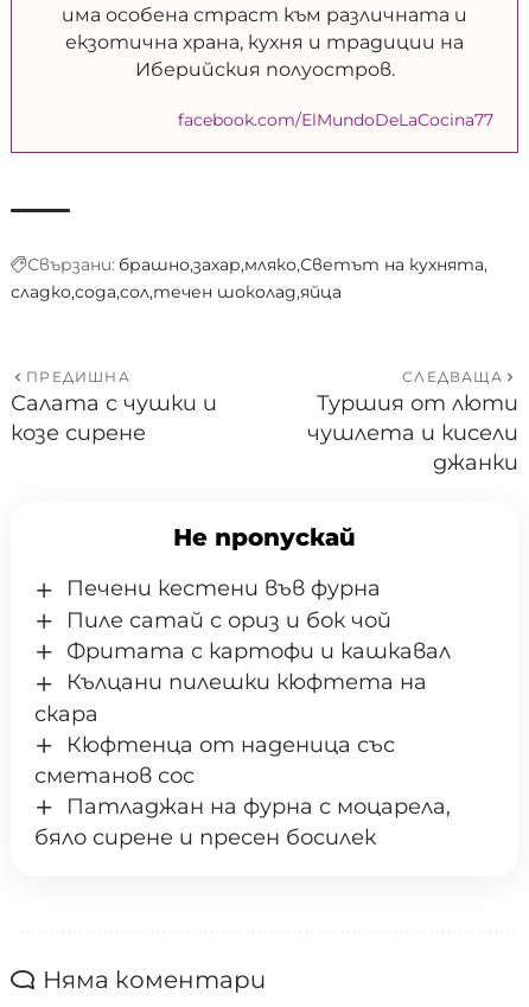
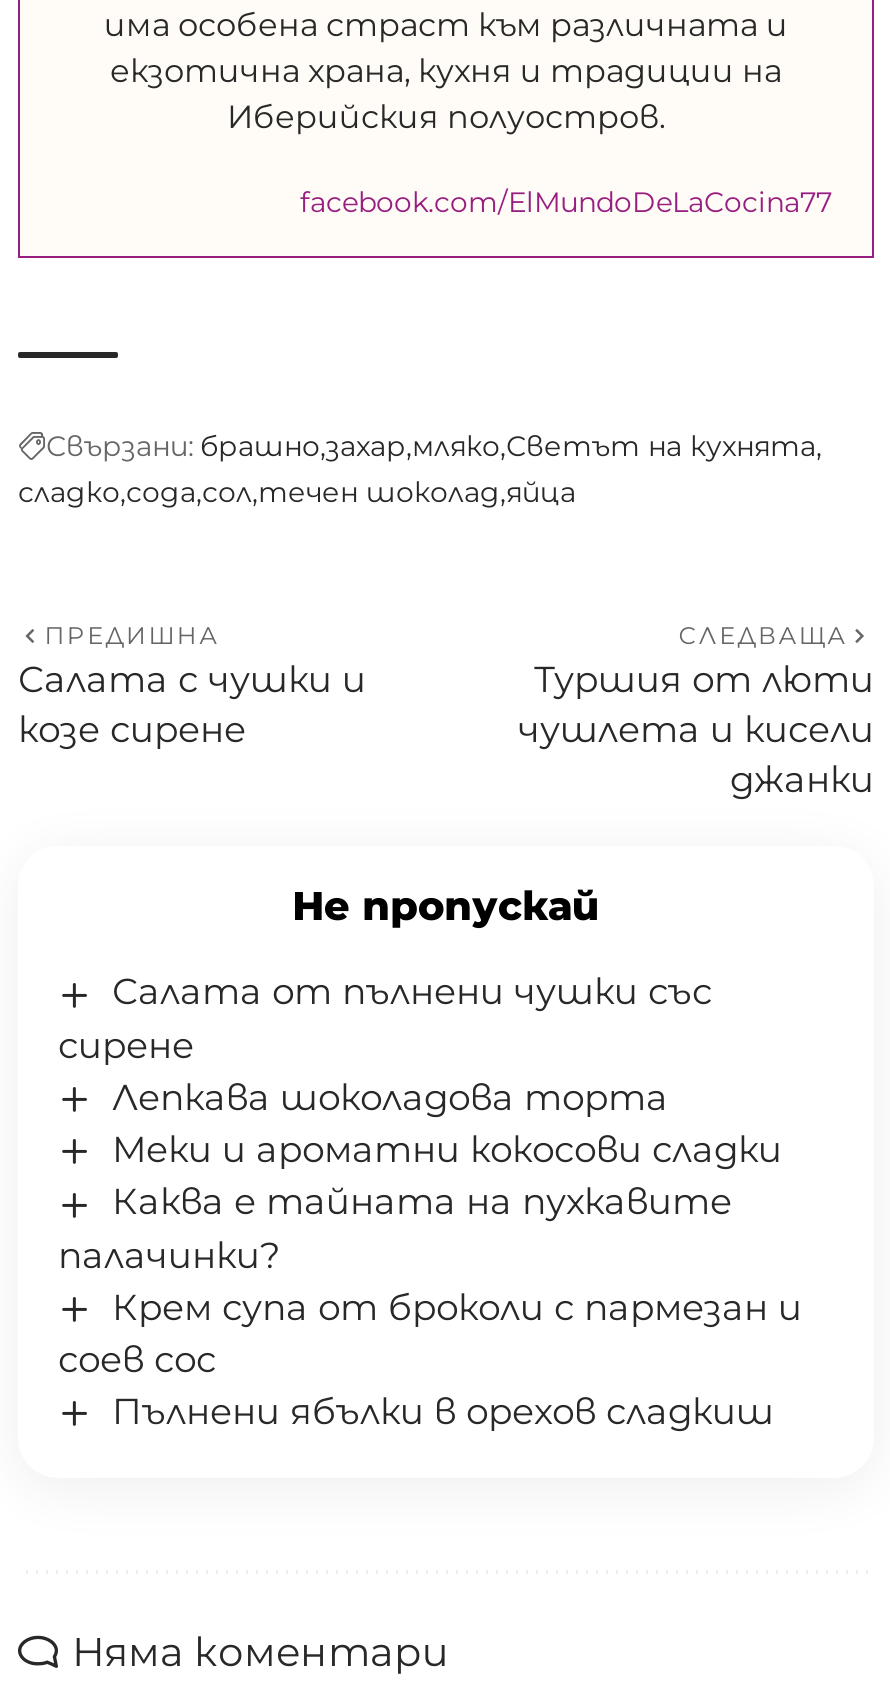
- Печени кестени във фурна
- Пиле сатай с ориз и бок чой
- Фритата с картофи и кашкавал
- Кълцани пилешки кюфтета на
- скара
- Кюфтенца от наденица със
- сметанов сос
- Патладжан на фурна с моцарела,
- бяло сирене и пресен босилек
+ Салата от пълнени чушки със
+ сирене
+ Лепкава шоколадова торта
+ Меки и ароматни кокосови сладки
+ Каква е тайната на пухкавите
+ палачинки?
+ Крем супа от броколи с пармезан и
+ соев сос
+ Пълнени ябълки в орехов сладкиш
